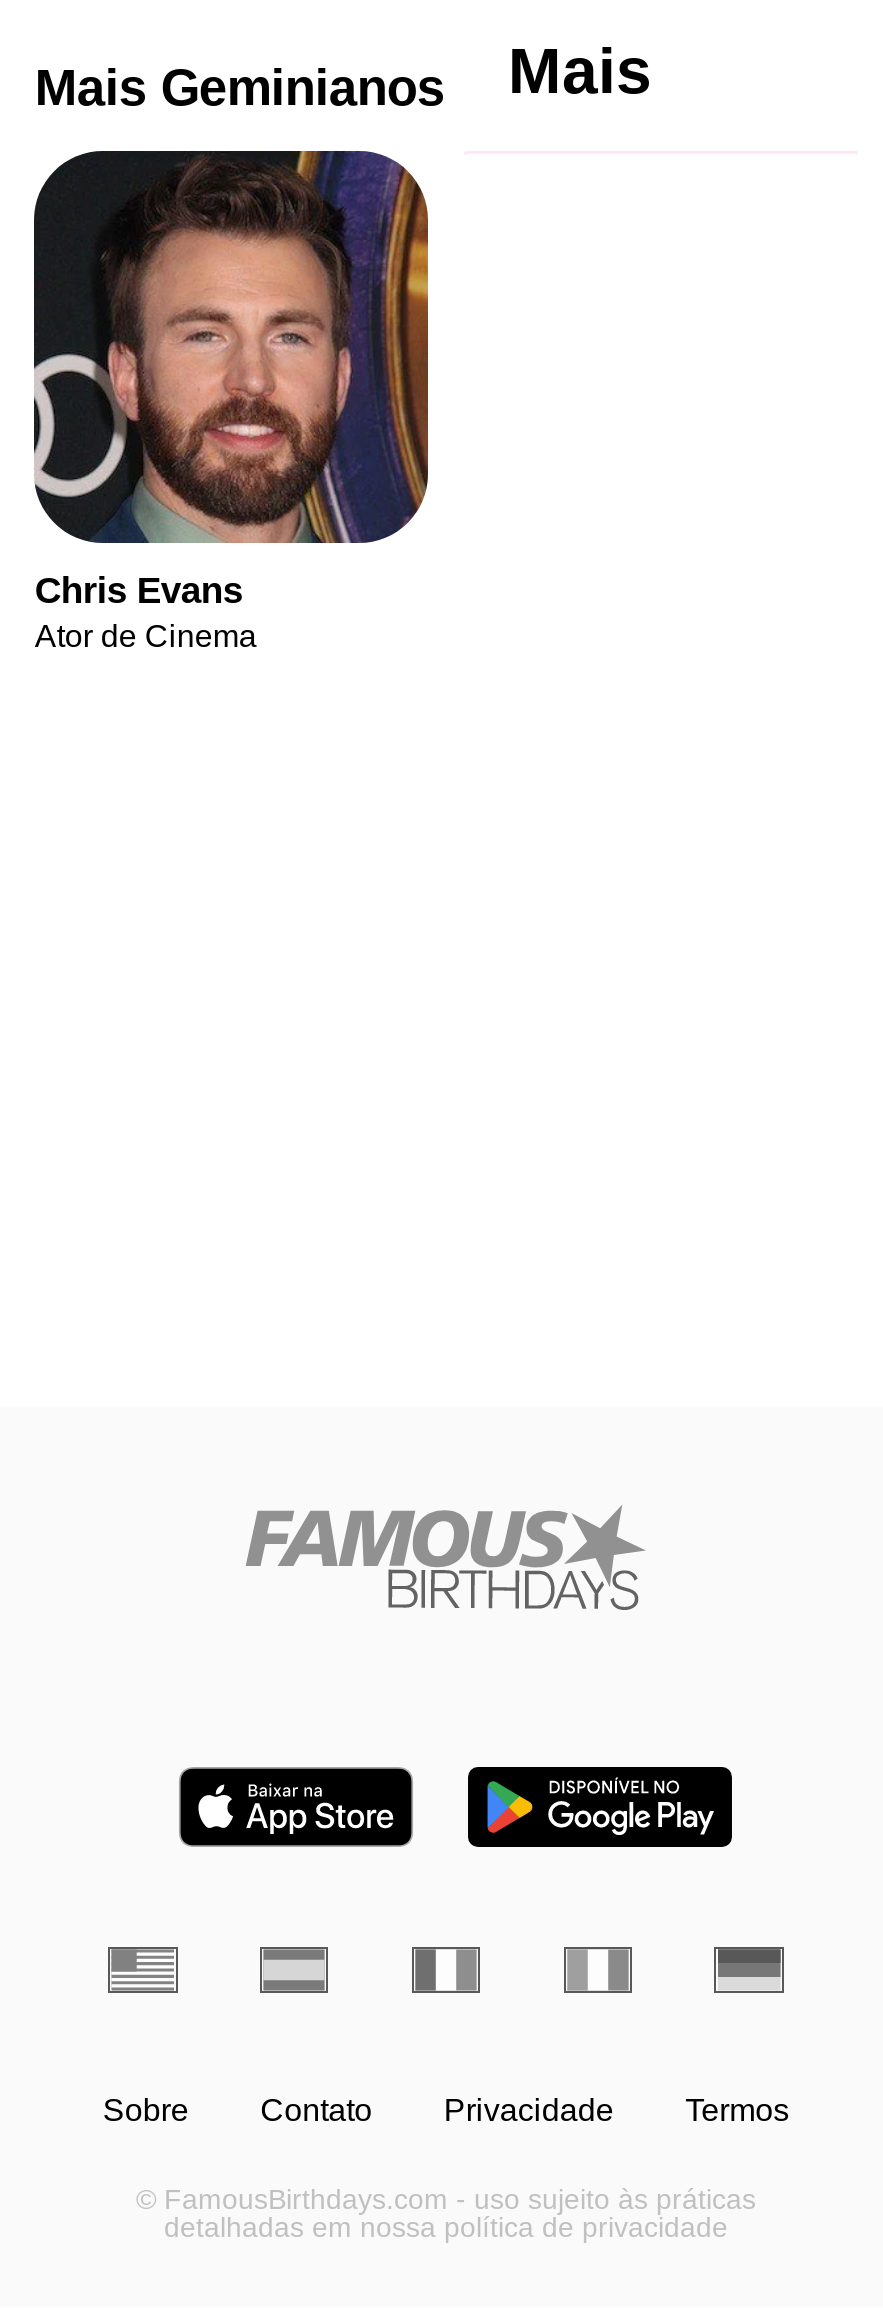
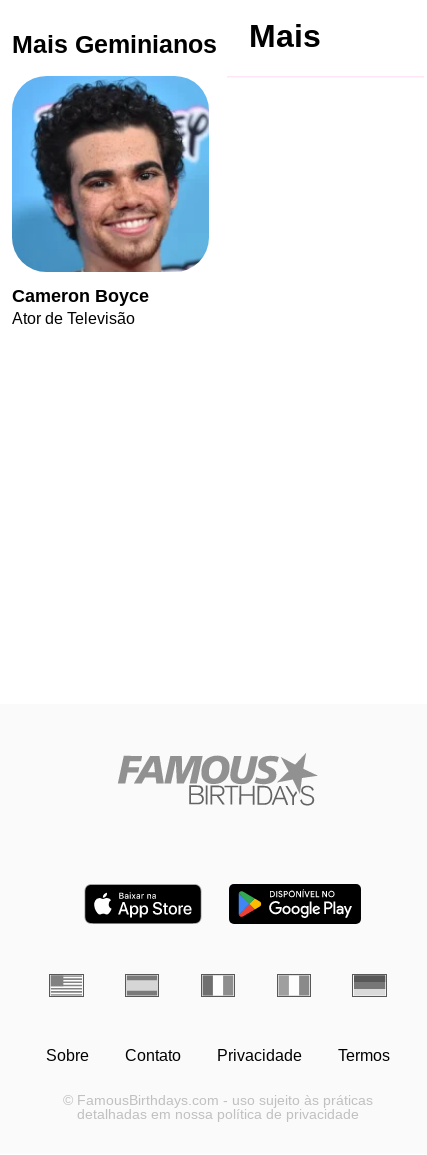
- [image]
- Chris Evans
- Ator de Cinema
+ [image]
+ Cameron Boyce
+ Ator de Televisão
